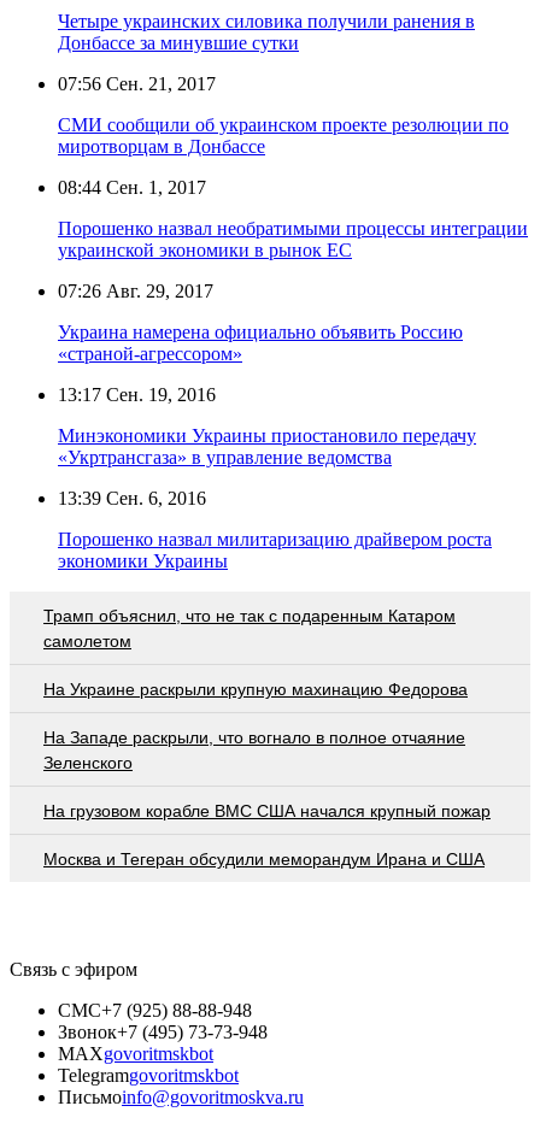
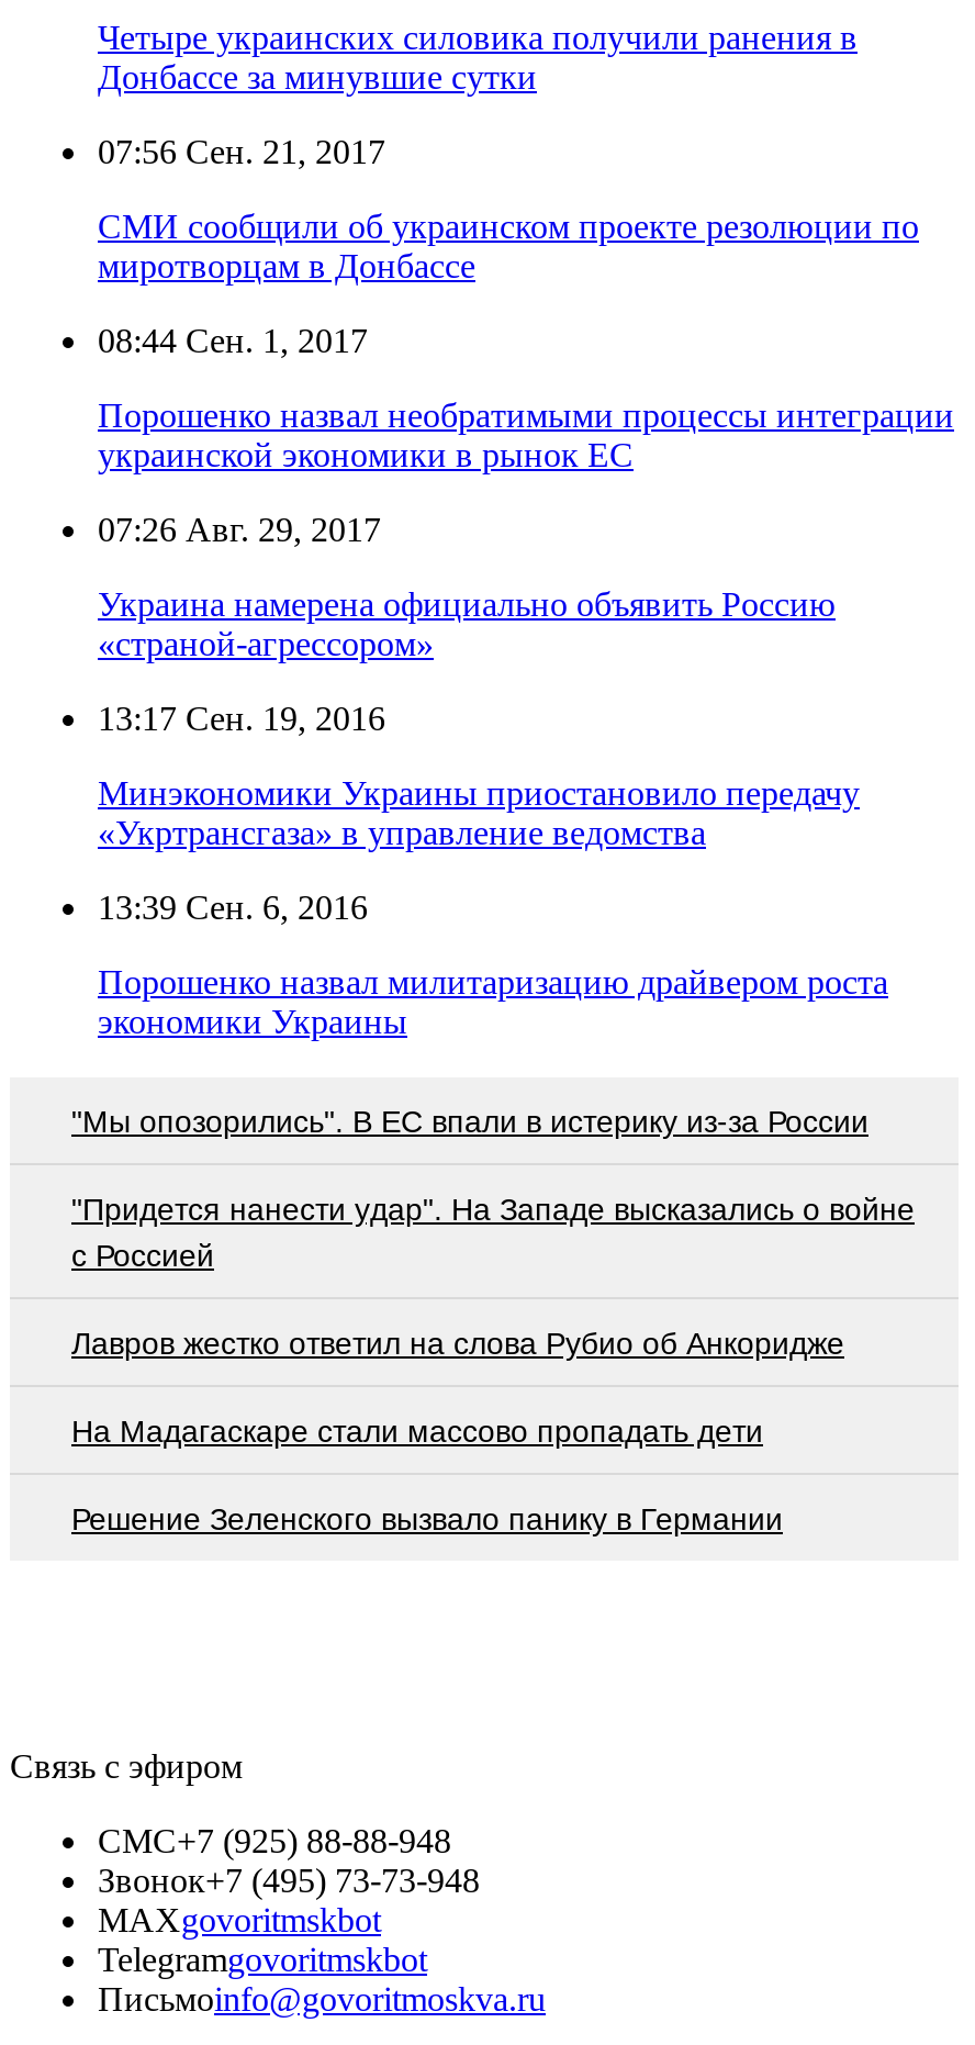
- Трамп объяснил, что не так с подаренным Катаром
- самолетом
+ "Мы опозорились". В ЕС впали в истерику из-за России

- На Украине раскрыли крупную махинацию Федорова
+ "Придется нанести удар". На Западе высказались о войне
+ с Россией

- На Западе раскрыли, что вогнало в полное отчаяние
- Зеленского
+ Лавров жестко ответил на слова Рубио об Анкоридже

- На грузовом корабле ВМС США начался крупный пожар
+ На Мадагаскаре стали массово пропадать дети

- Москва и Тегеран обсудили меморандум Ирана и США
+ Решение Зеленского вызвало панику в Германии
